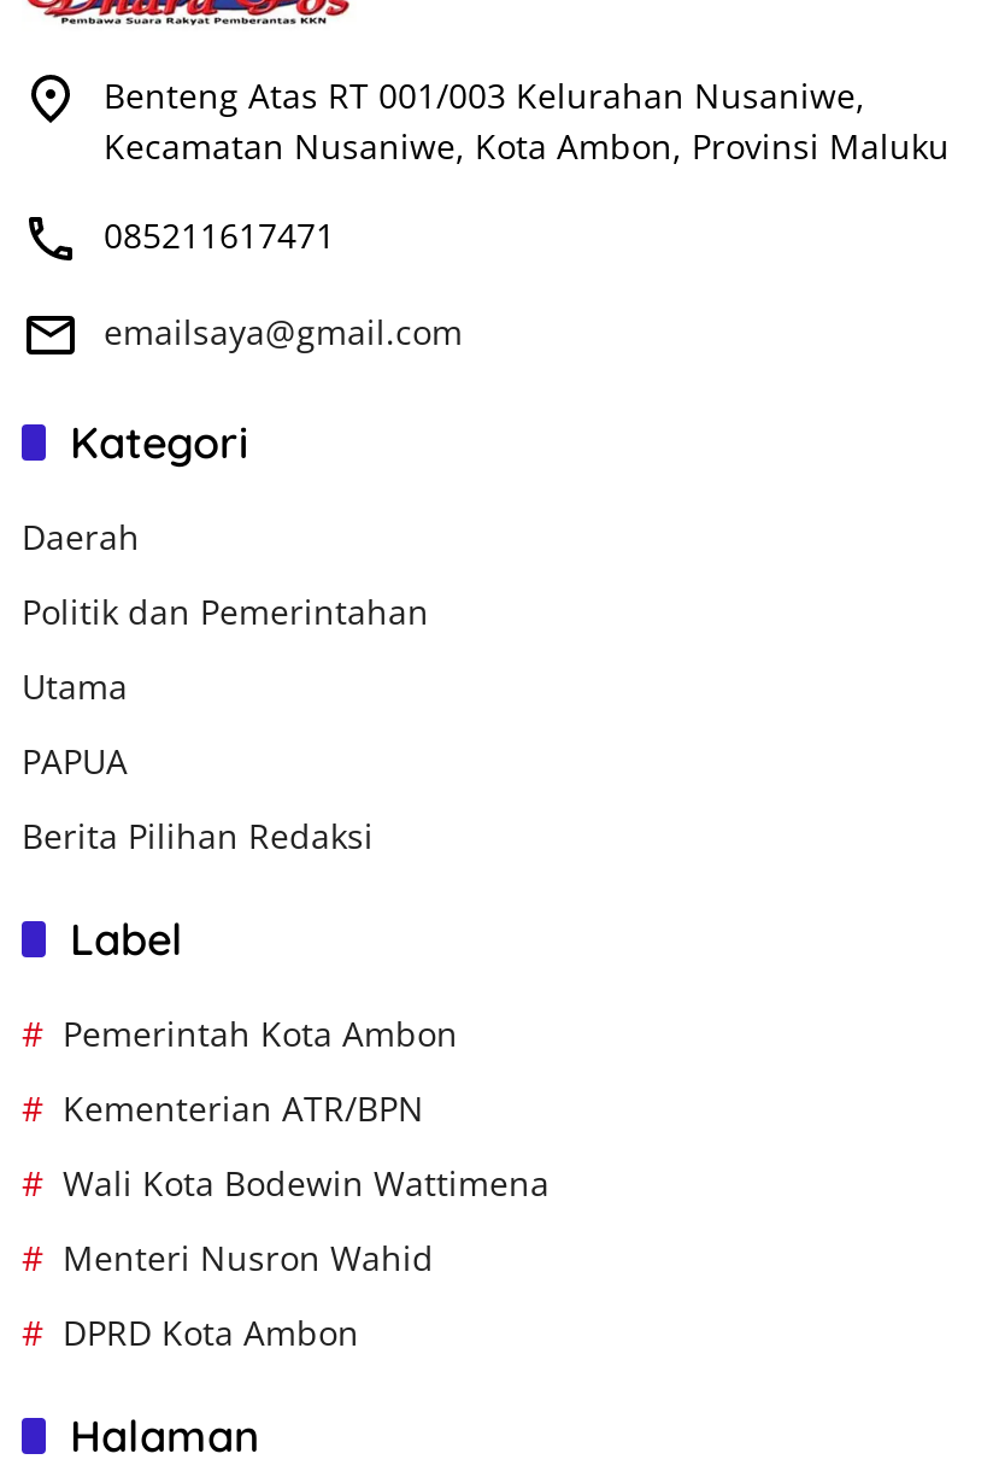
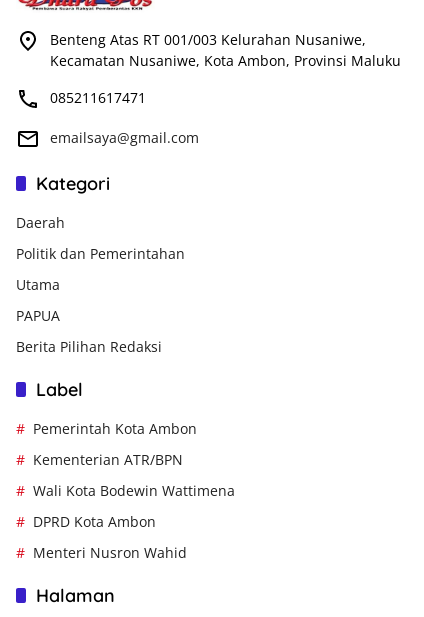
moved down: Menteri Nusron Wahid

moved up: DPRD Kota Ambon
